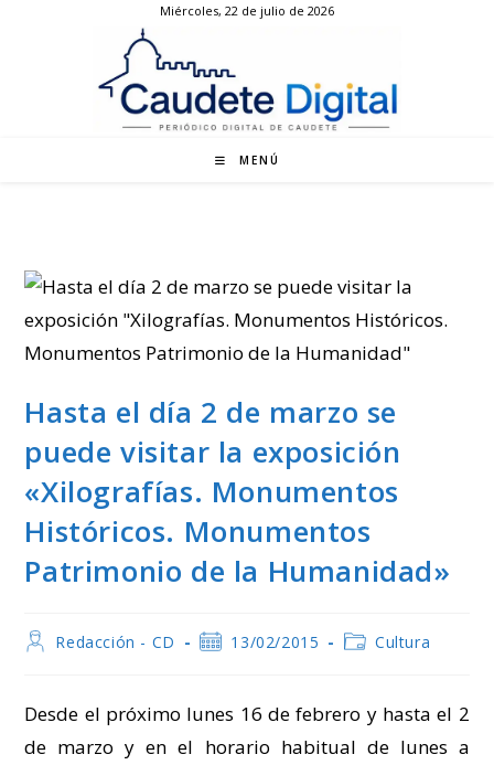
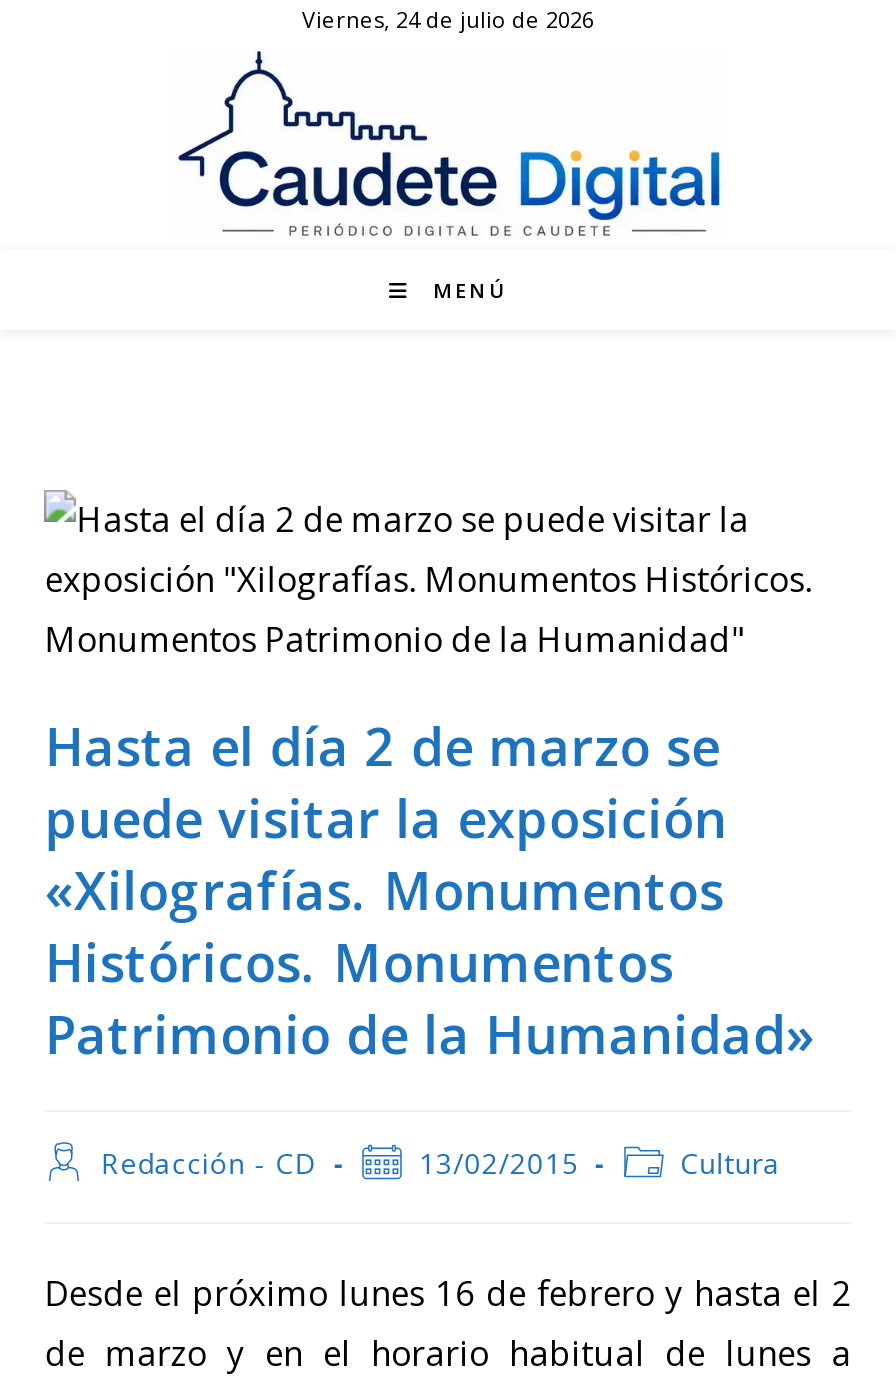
- Miércoles, 22 de julio de 2026
+ Viernes, 24 de julio de 2026
